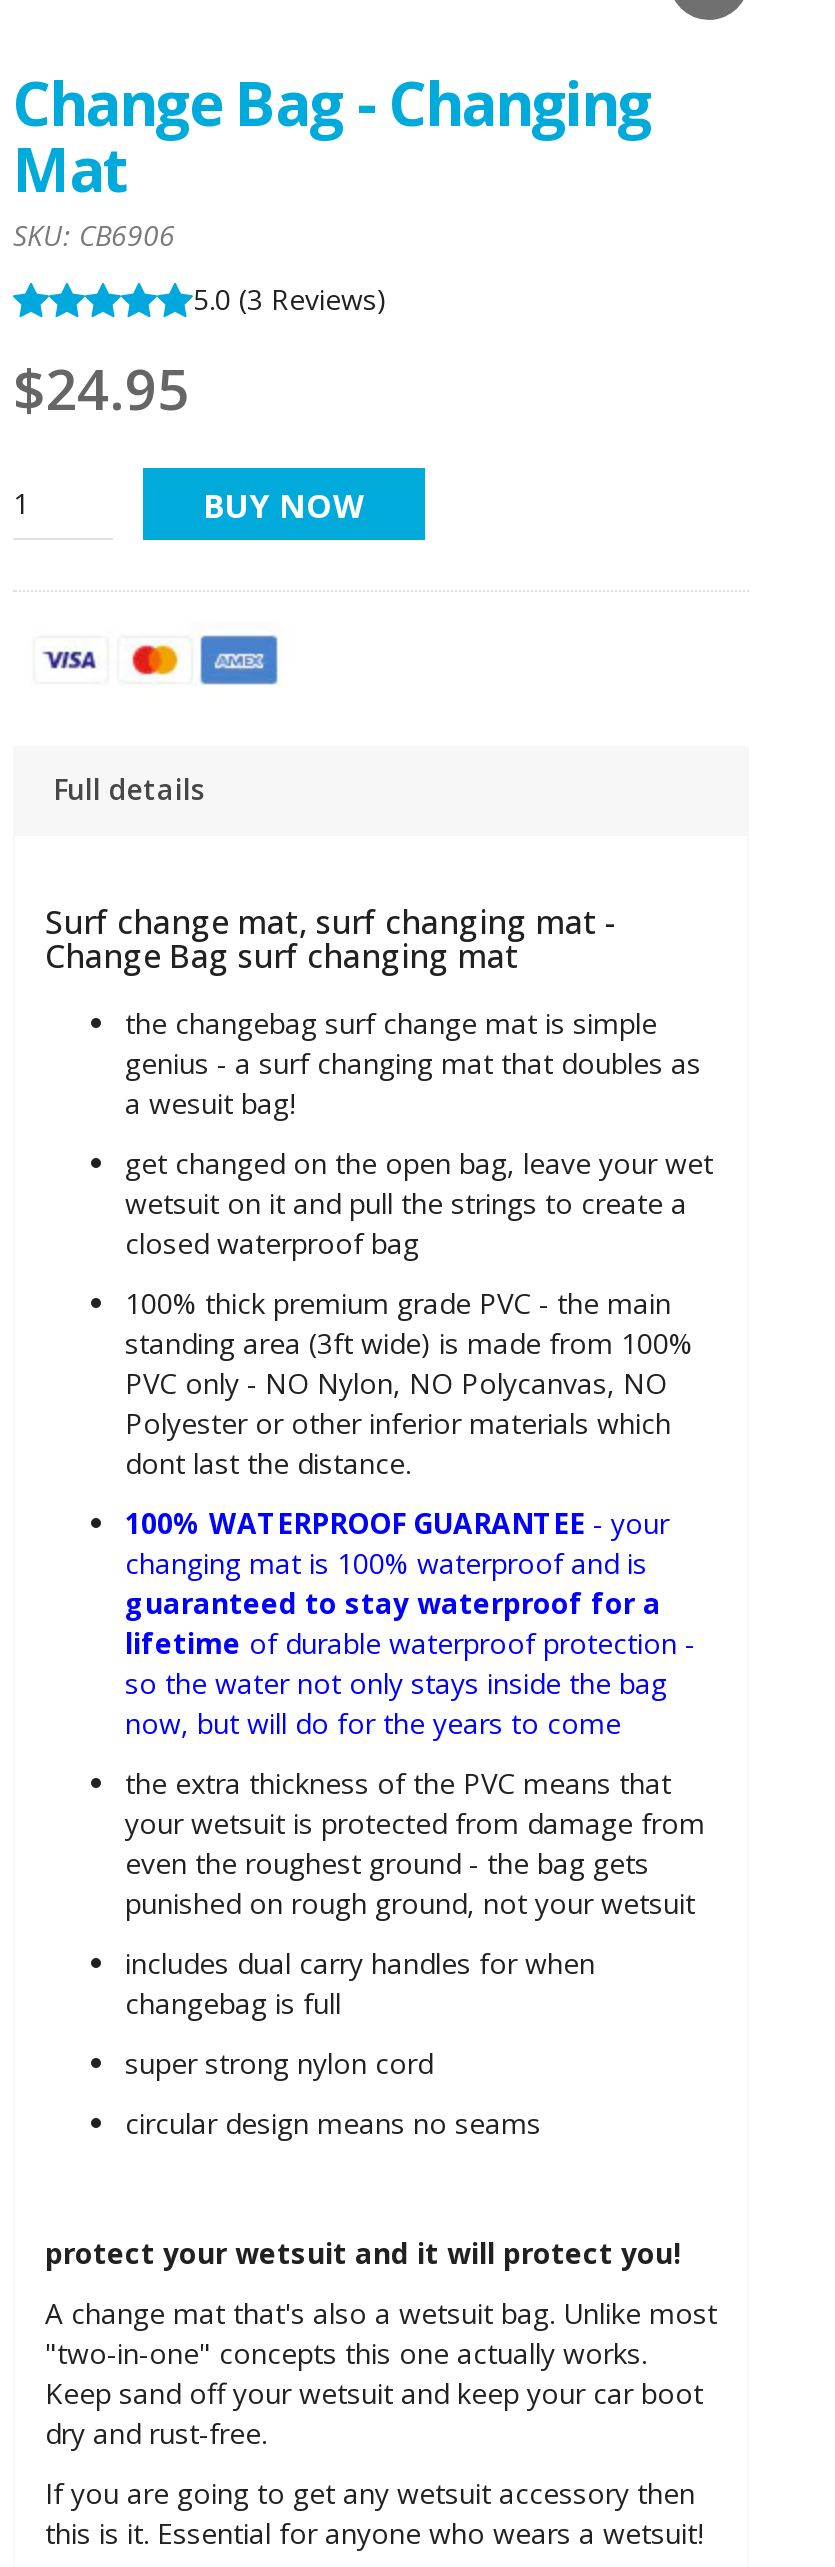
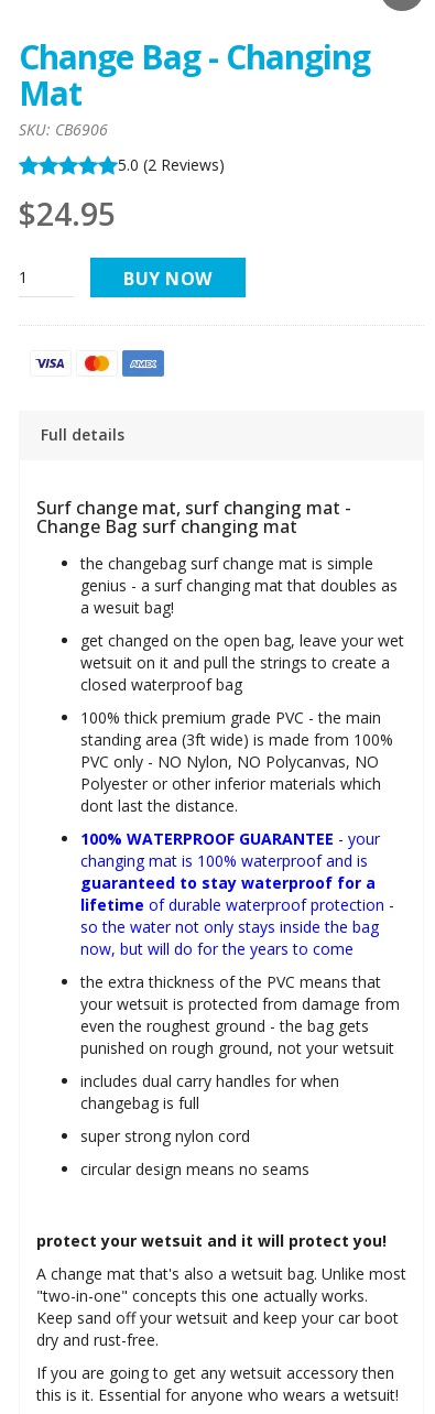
- 5.0 (3 Reviews)
+ 5.0 (2 Reviews)
